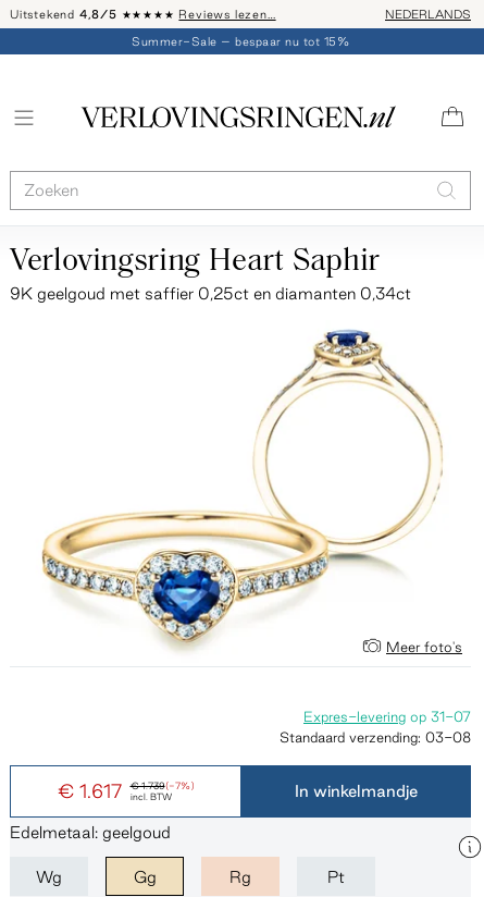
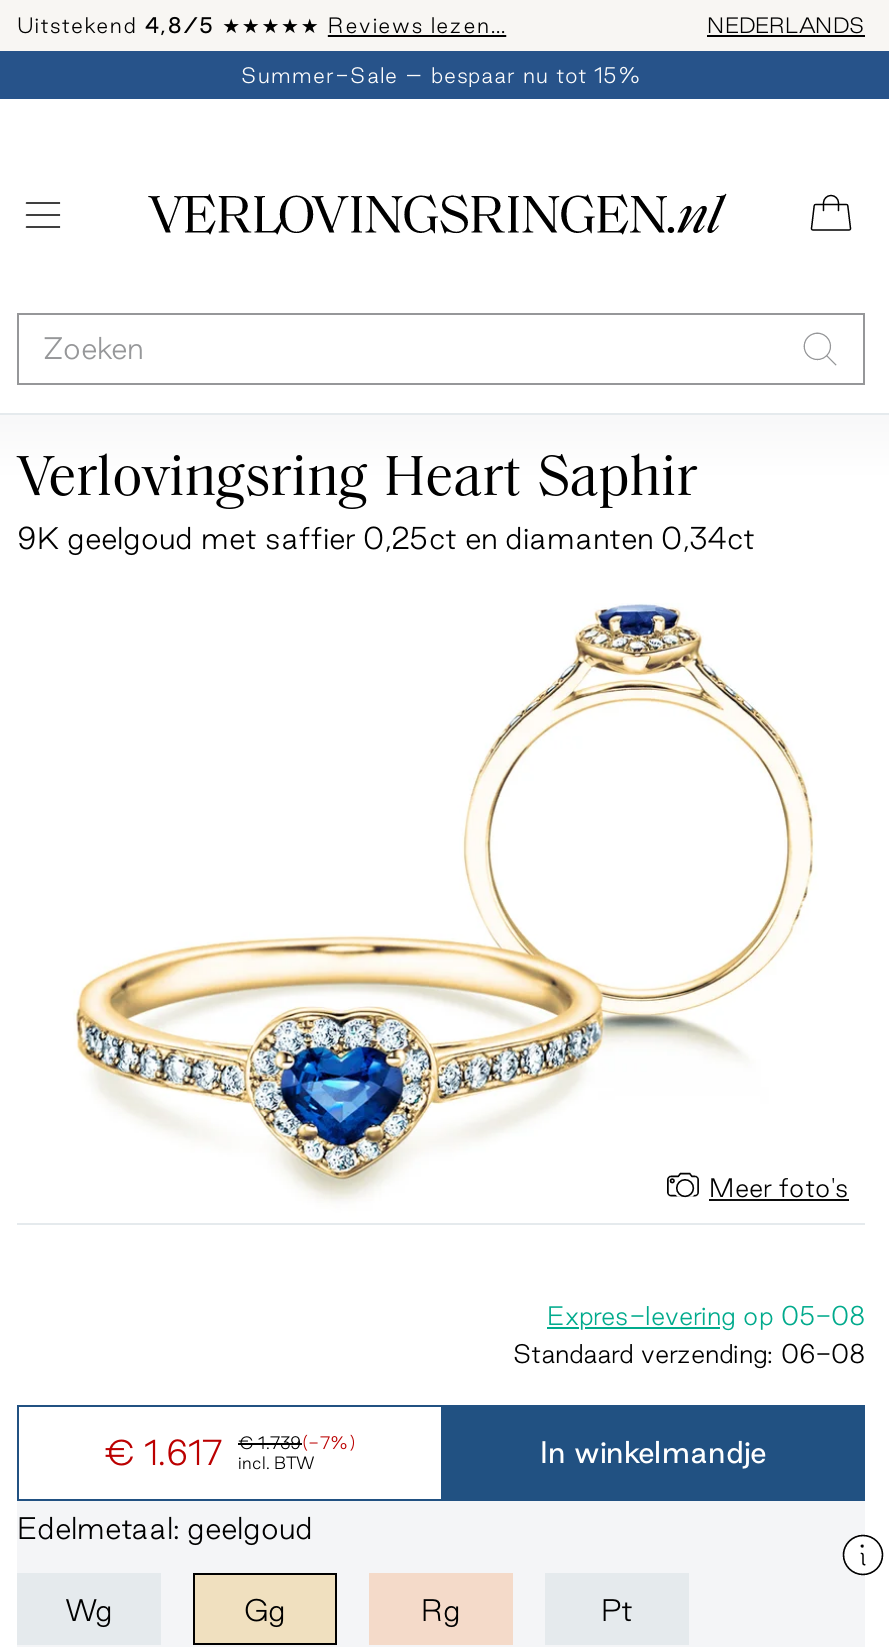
- Expres-levering op 31-07
+ Expres-levering op 05-08

- Standaard verzending: 03-08
+ Standaard verzending: 06-08
